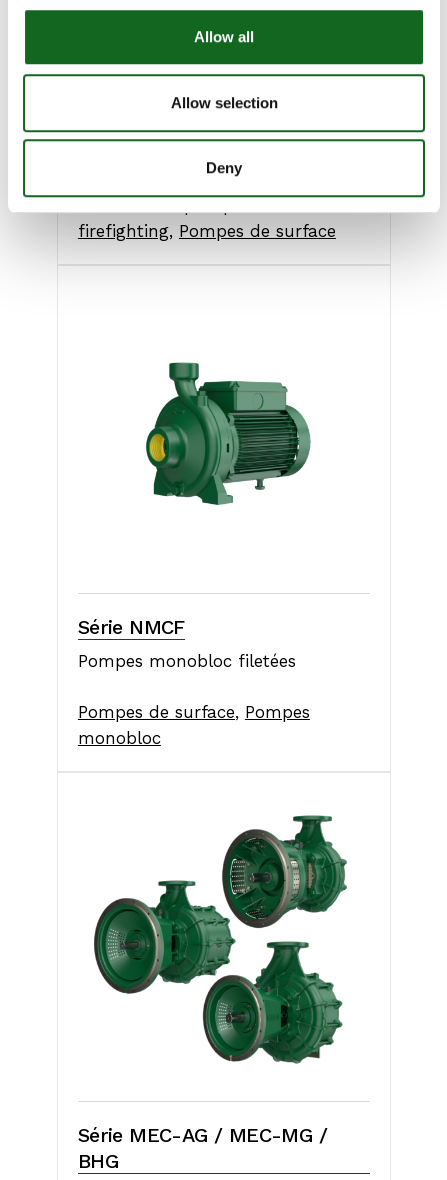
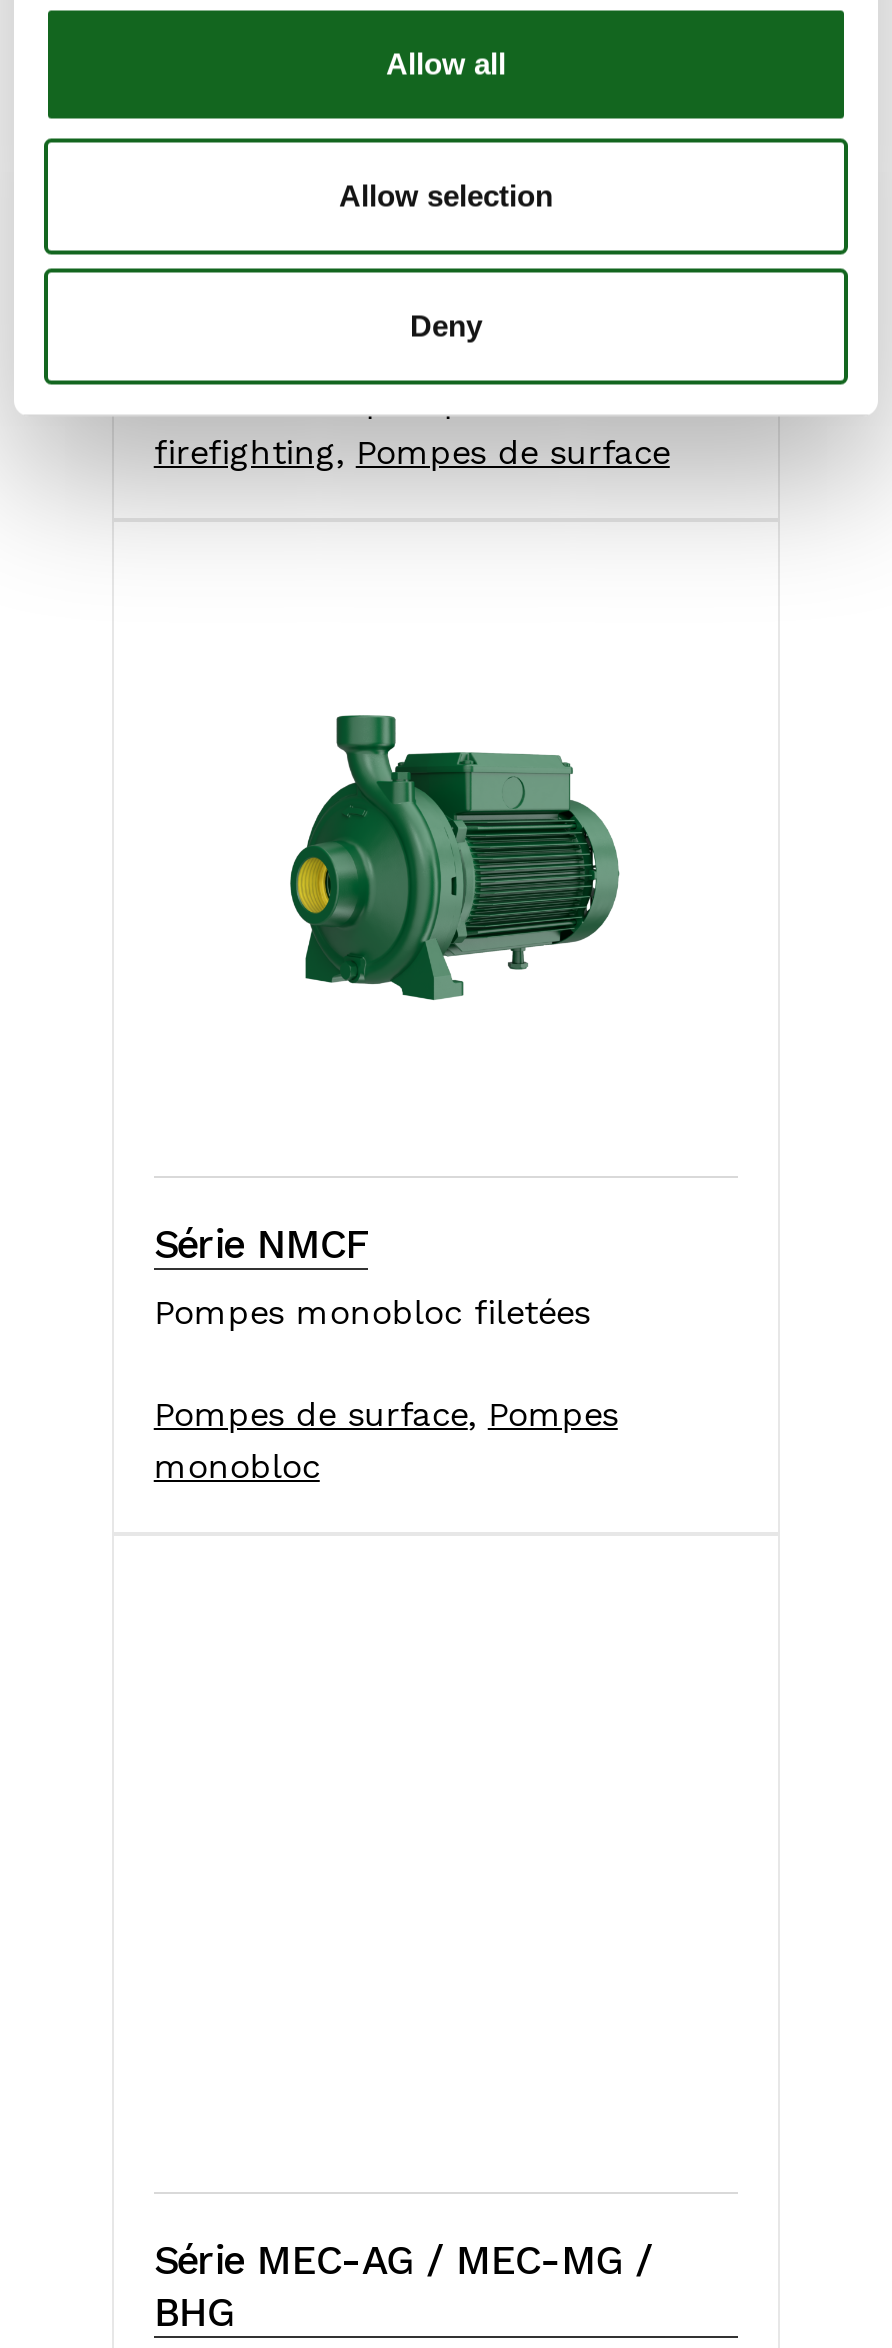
- [image]
